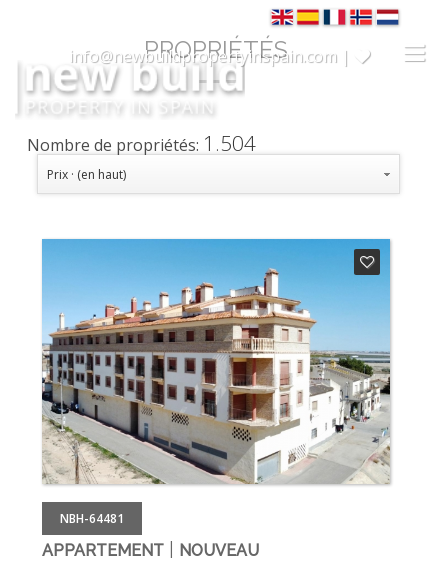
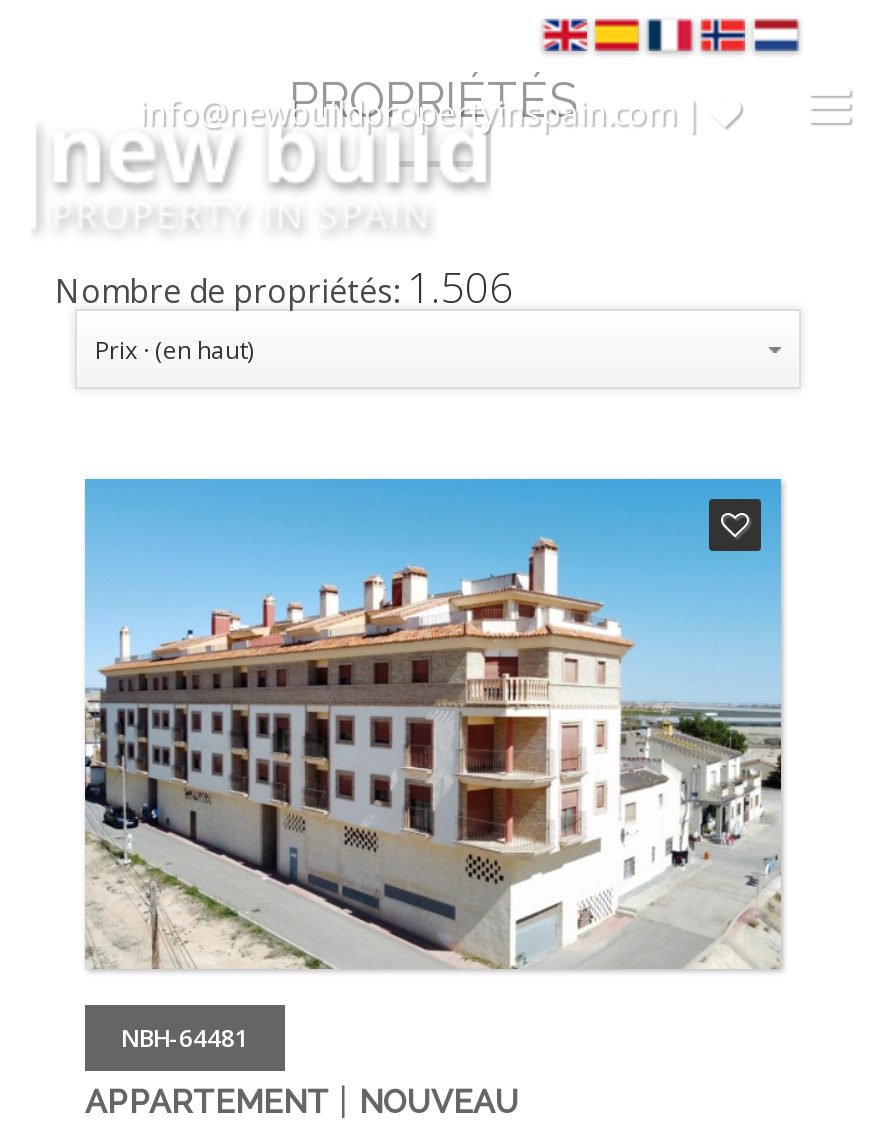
- Nombre de propriétés: 1.504
+ Nombre de propriétés: 1.506
